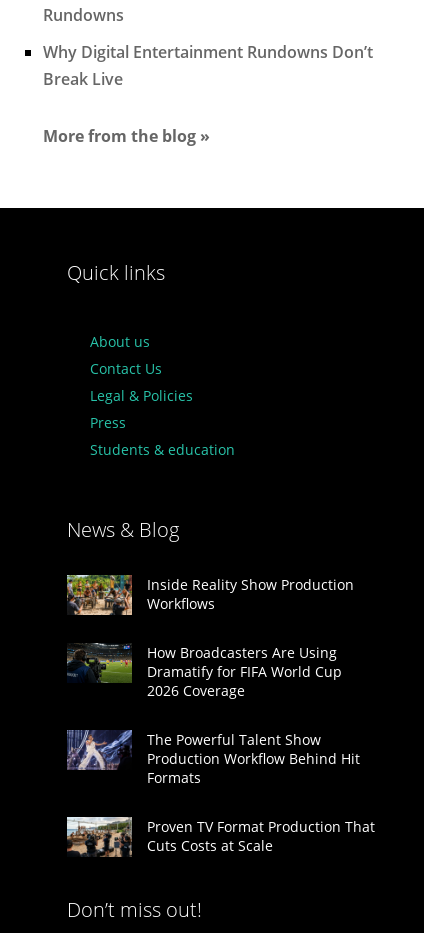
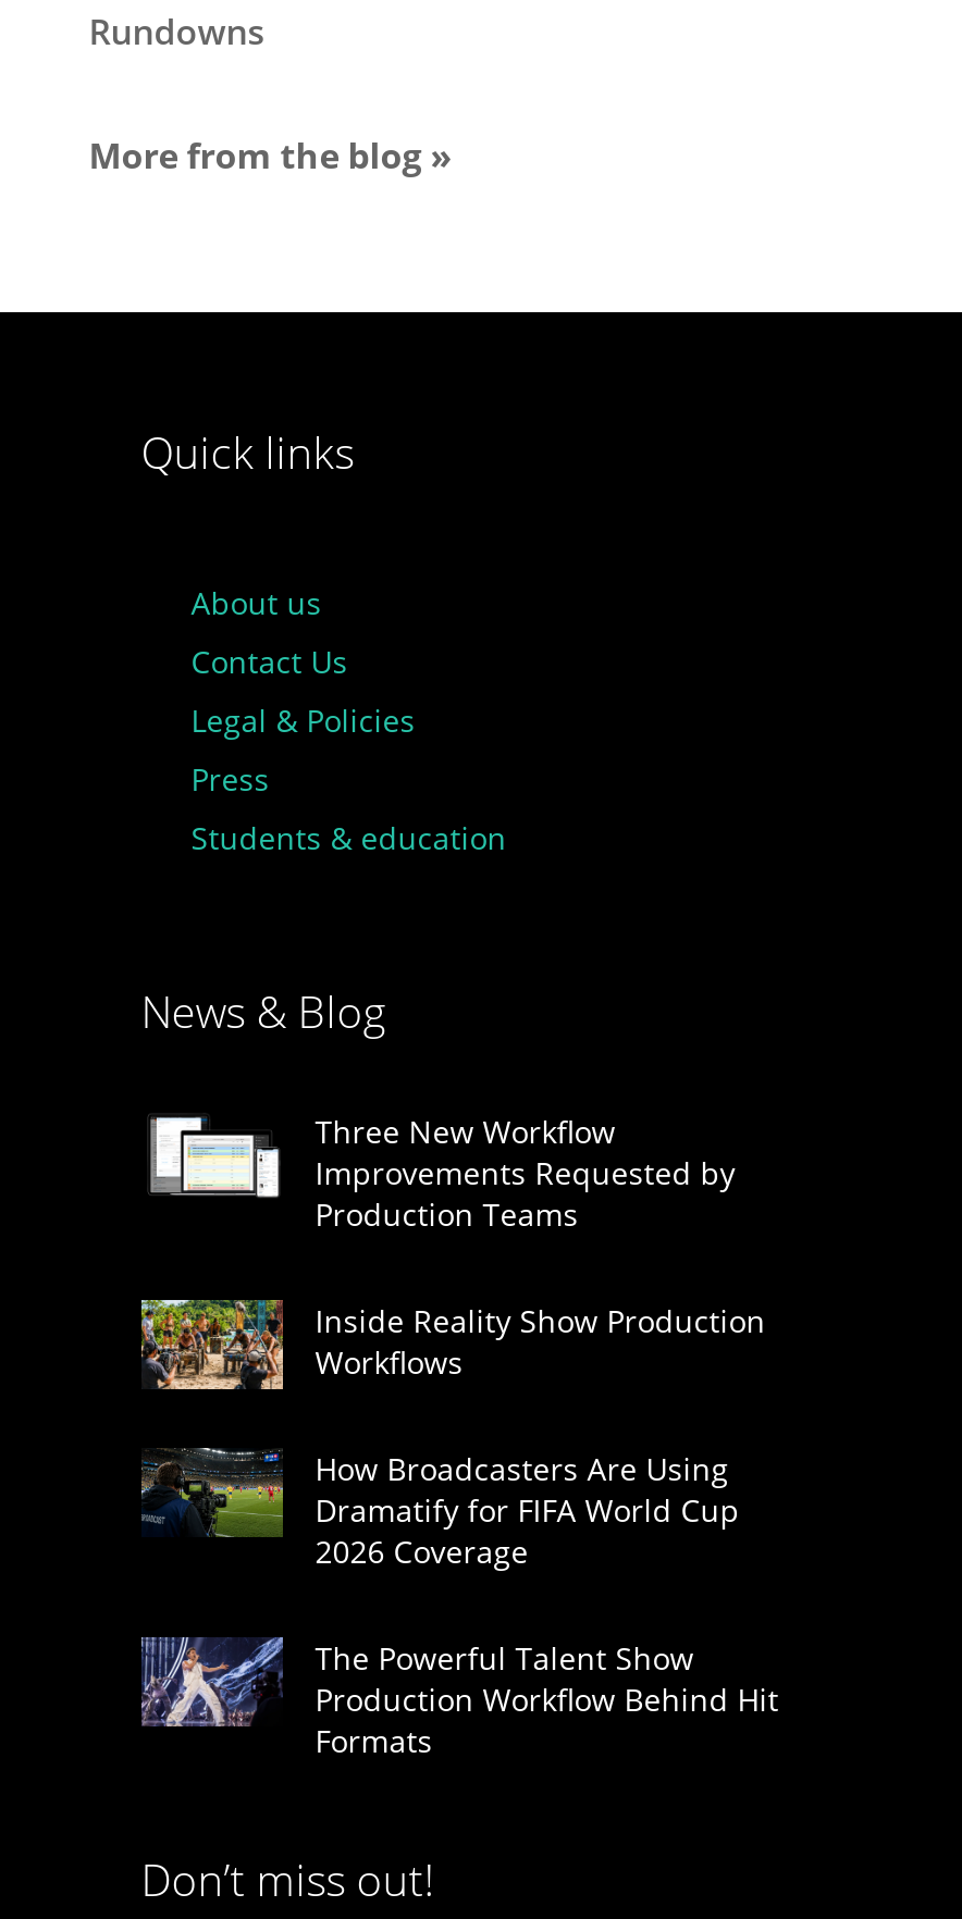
- Why Digital Entertainment Rundowns Don’t
- Break Live

moved up: More from the blog » | Quick links | About us | Contact Us | Legal & Policies | Press | Students & education | News & Blog

+ [image]
+ Three New Workflow
+ Improvements Requested by
+ Production Teams

moved down: [image] | Inside Reality Show Production | Workflows | ... | Production Workflow Behind Hit | Formats

- [image]
- Proven TV Format Production That
- Cuts Costs at Scale
